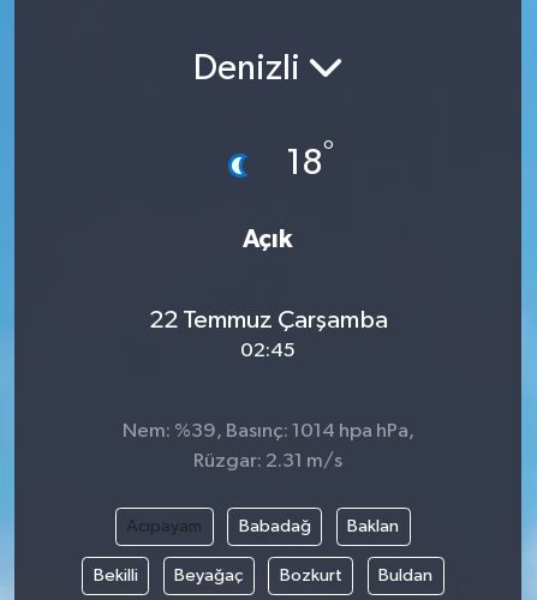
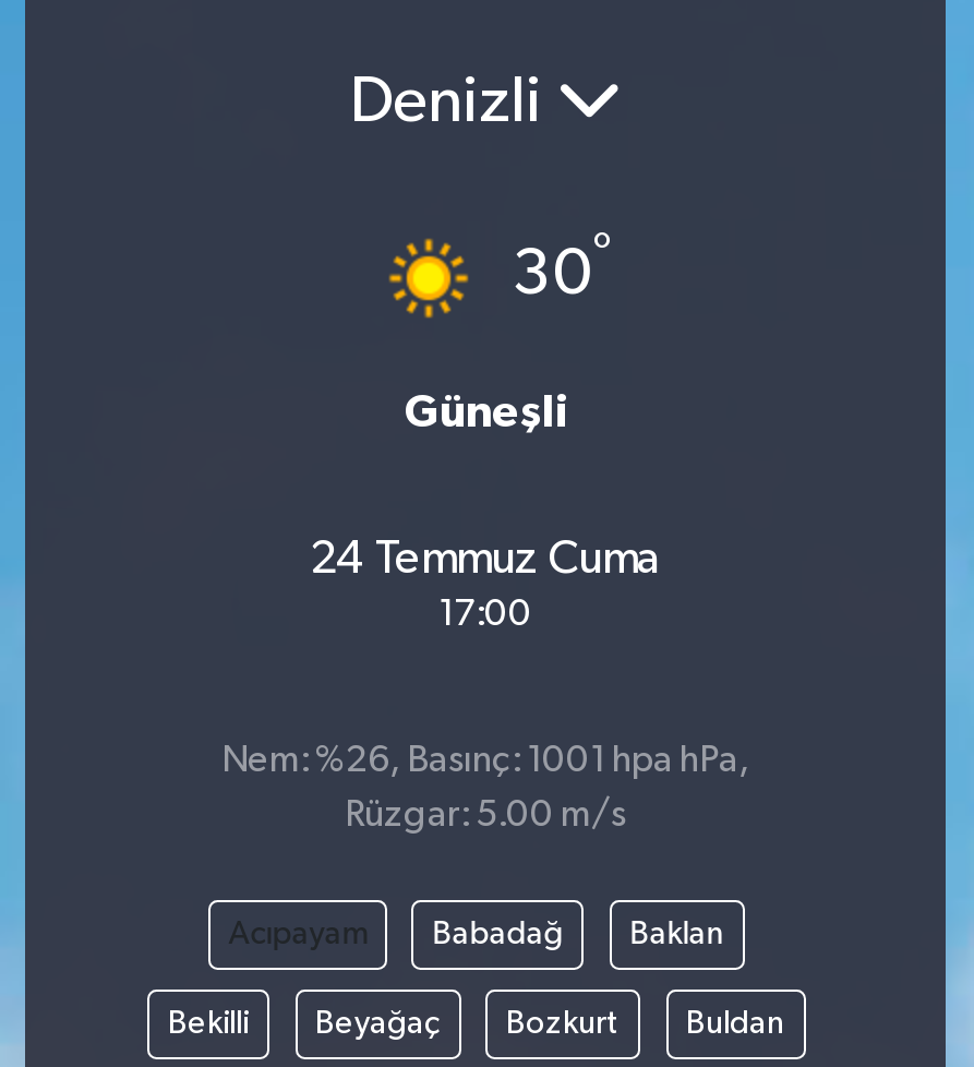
- [image]
- 18°
+ [image]
+ 30°

- Açık
+ Güneşli

- 22 Temmuz Çarşamba
- 02:45
+ 24 Temmuz Cuma
+ 17:00

- Nem: %39, Basınç: 1014 hpa hPa,
+ Nem: %26, Basınç: 1001 hpa hPa,

- Rüzgar: 2.31 m/s
+ Rüzgar: 5.00 m/s
